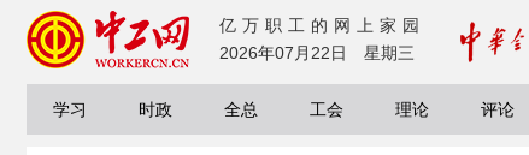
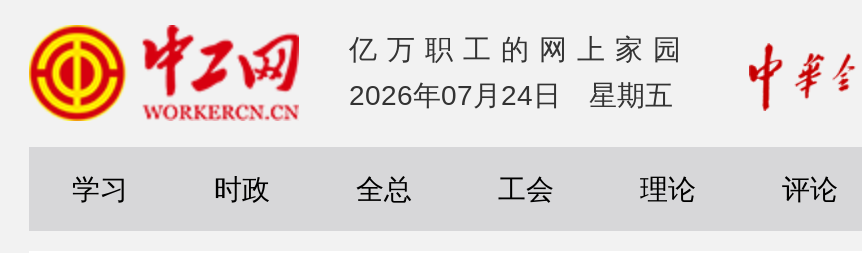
- 2026年07月22日 星期三
+ 2026年07月24日 星期五
